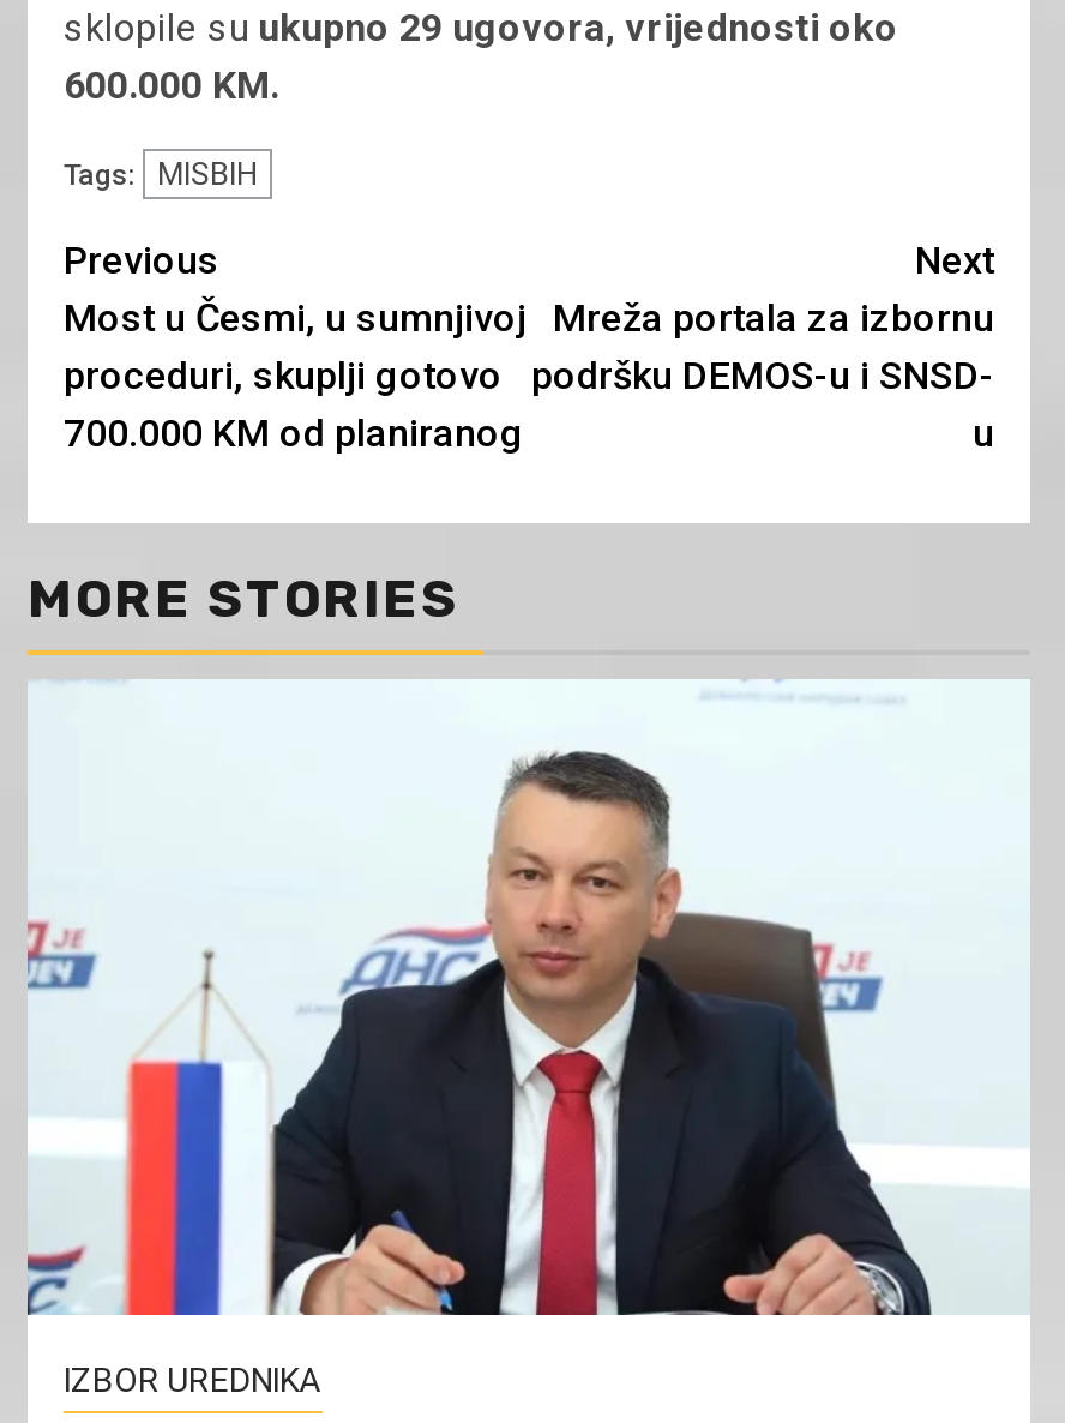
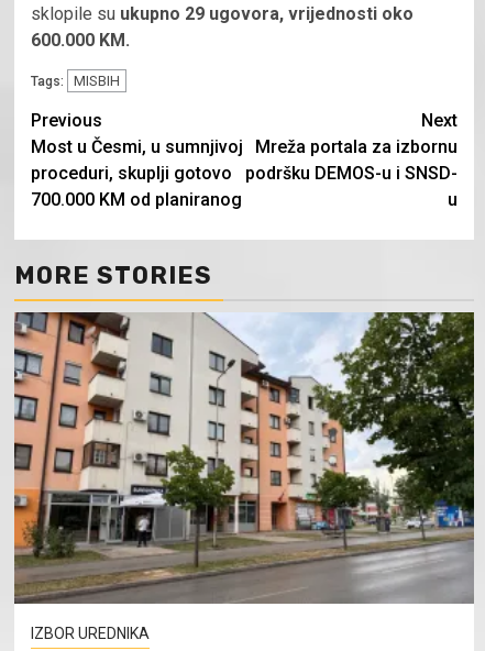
- [image]
+ [image]
